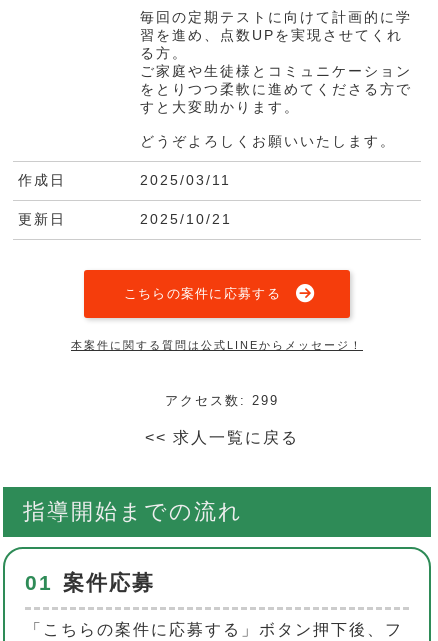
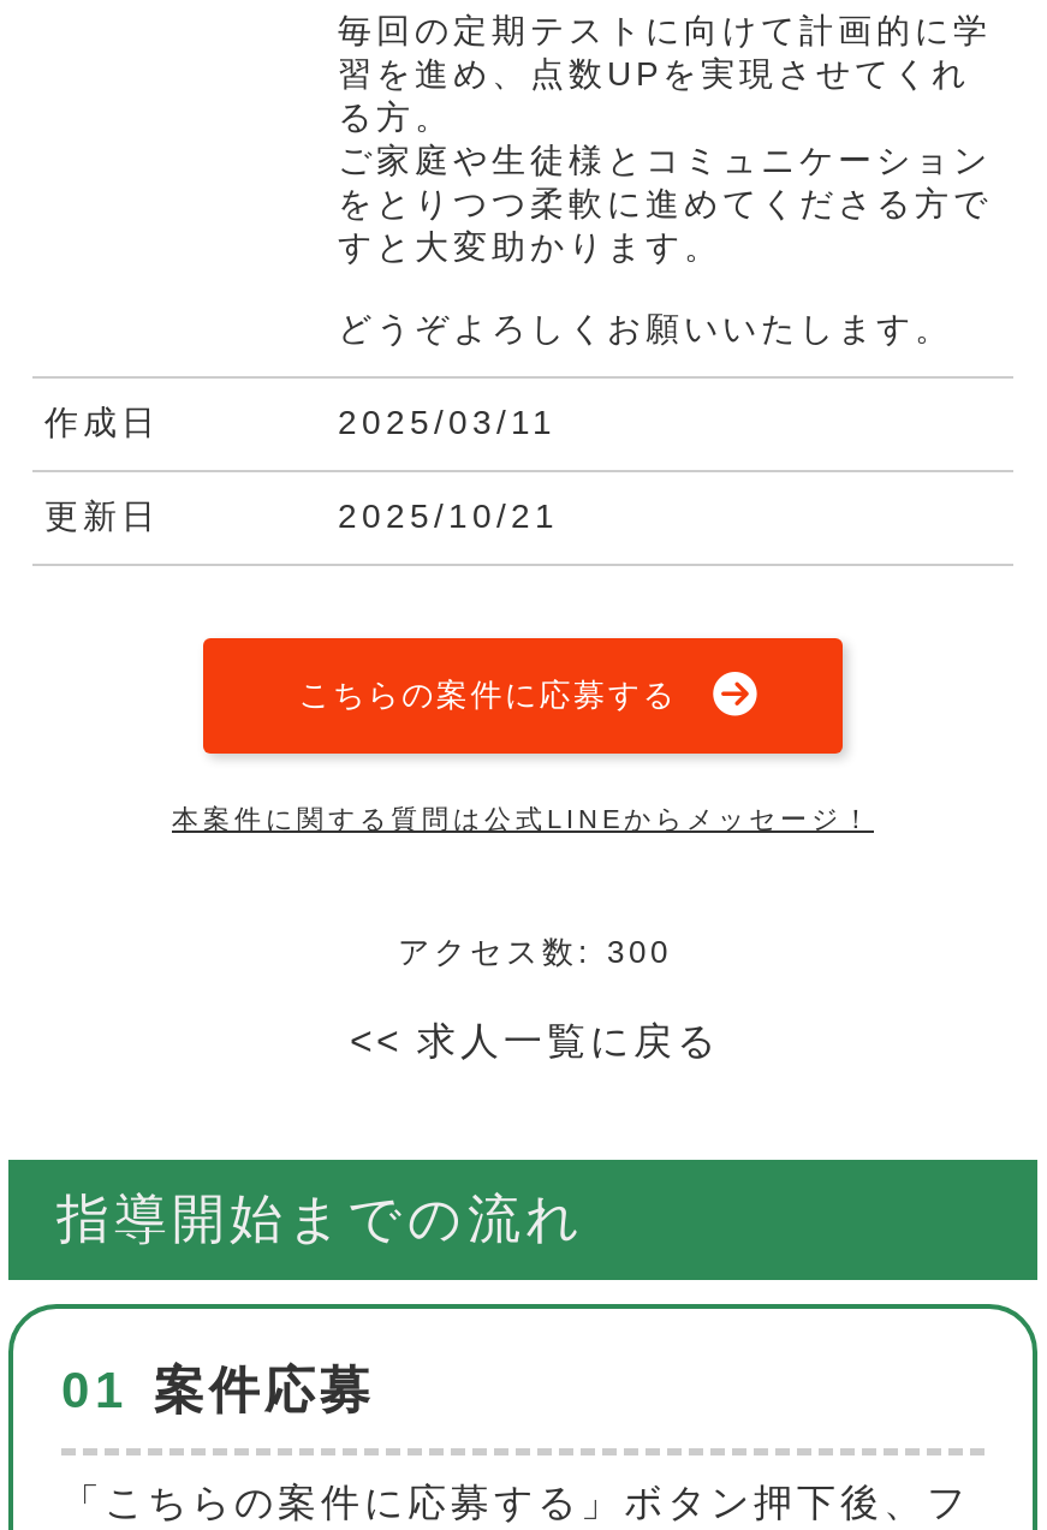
- アクセス数: 299
+ アクセス数: 300
